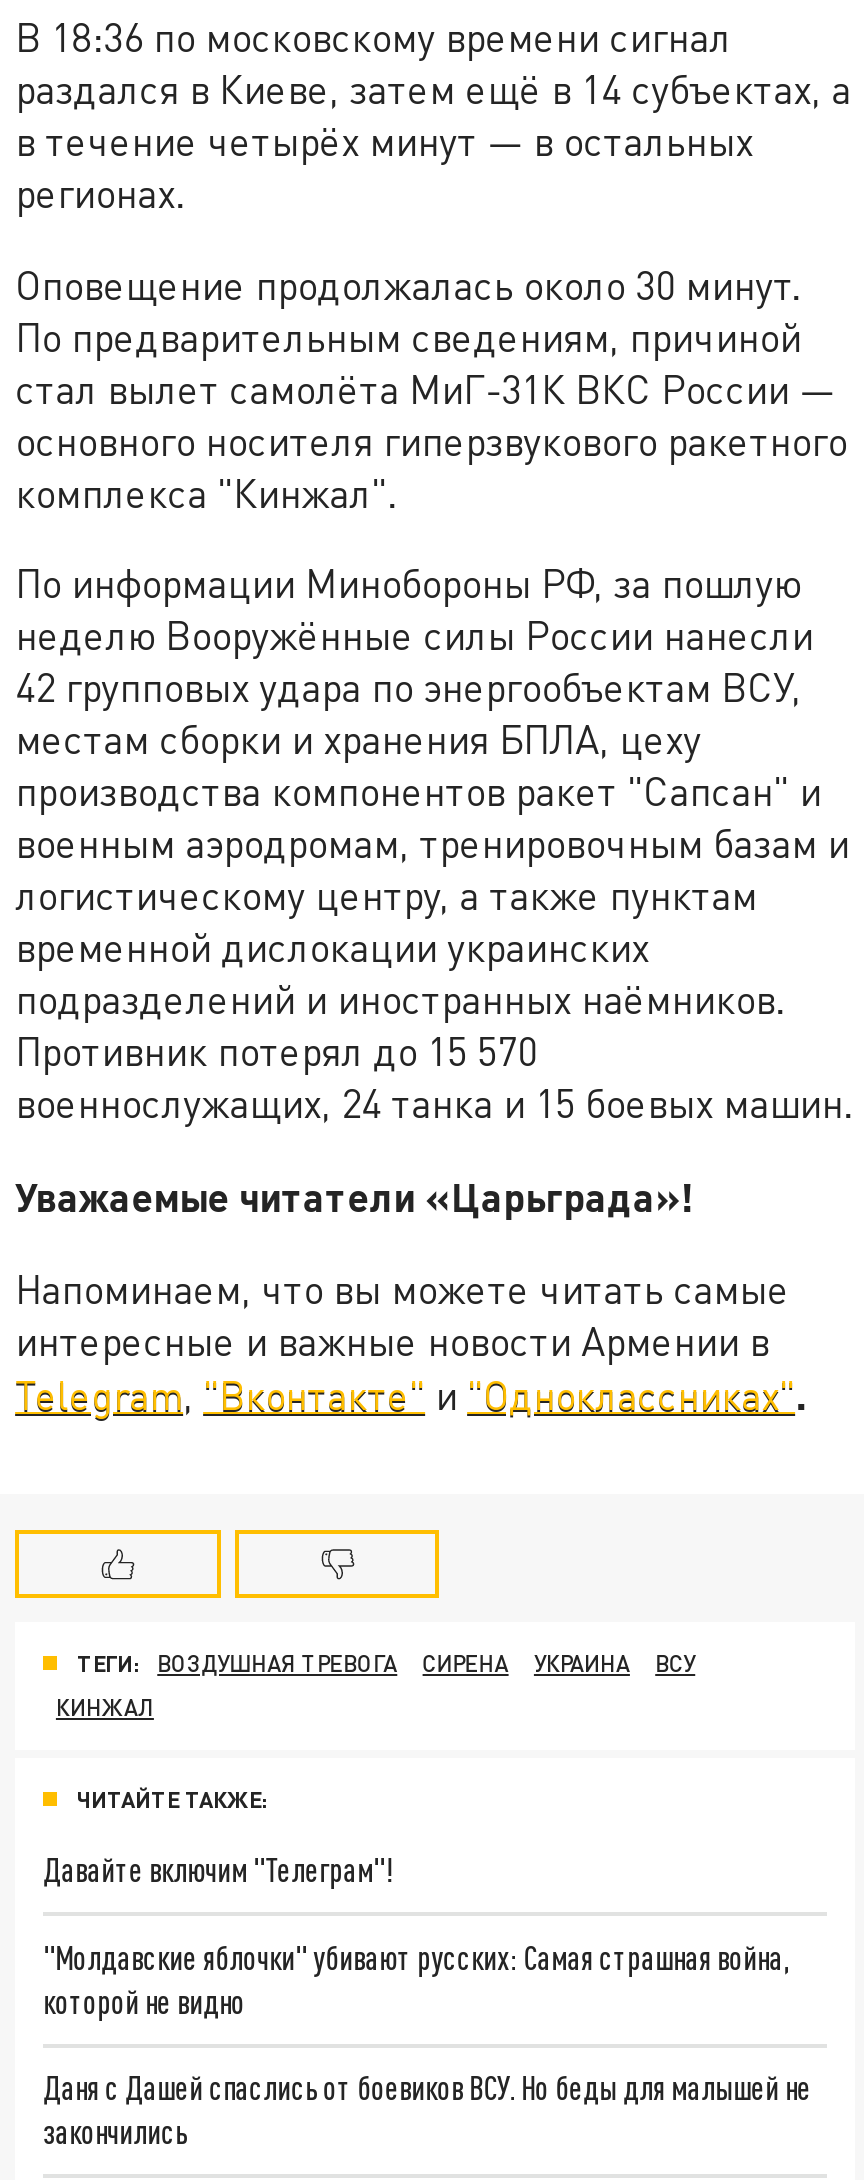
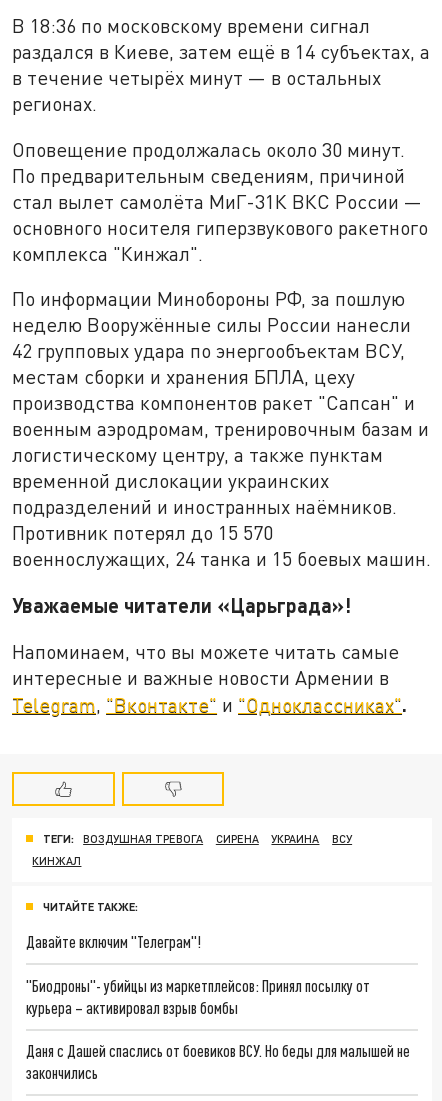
- "Молдавские яблочки" убивают русских: Самая страшная война,
- которой не видно
+ "Биодроны"- убийцы из маркетплейсов: Принял посылку от
+ курьера – активировал взрыв бомбы
